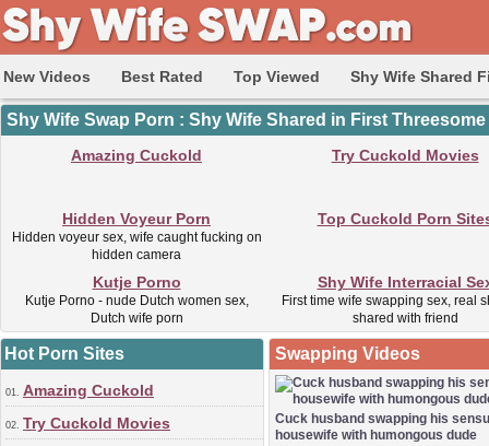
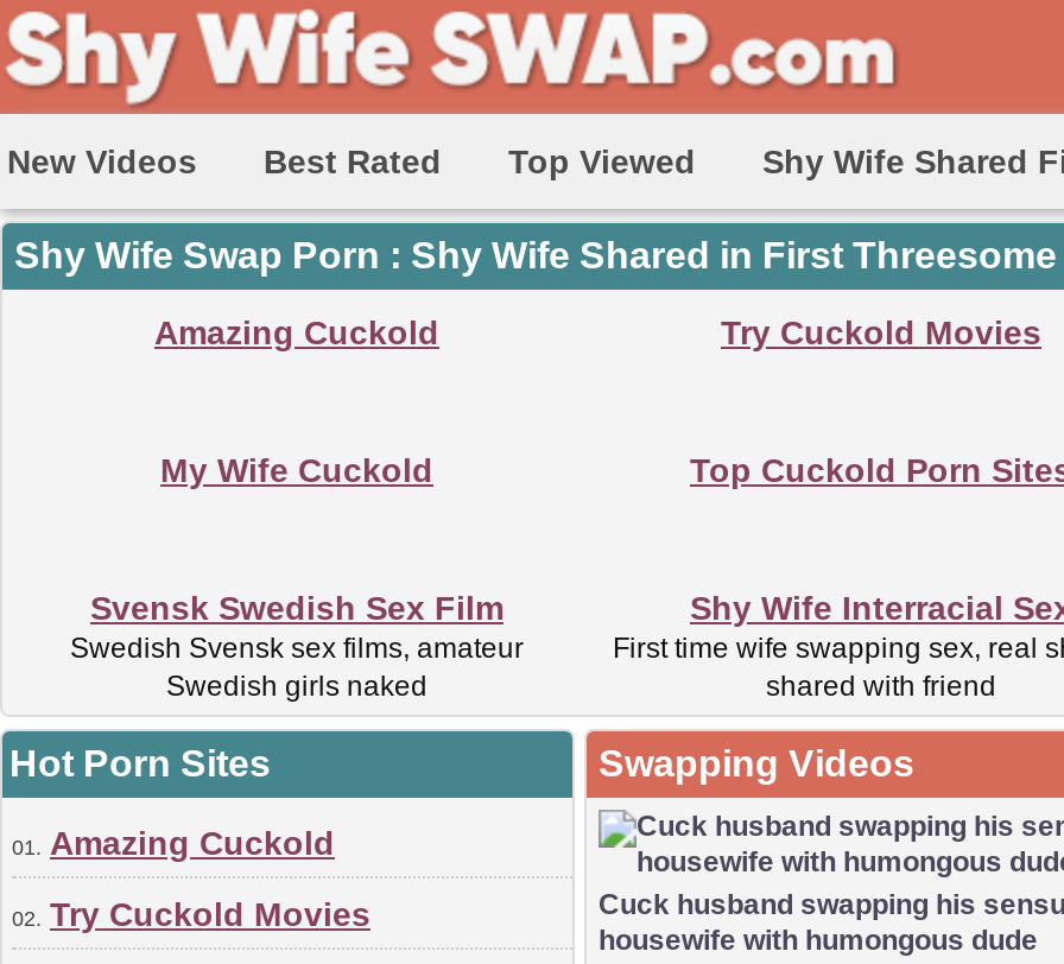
- Hidden Voyeur Porn
- Hidden voyeur sex, wife caught fucking on
- hidden camera
+ My Wife Cuckold

- Kutje Porno
- Kutje Porno - nude Dutch women sex,
- Dutch wife porn
+ Svensk Swedish Sex Film
+ Swedish Svensk sex films, amateur
+ Swedish girls naked
